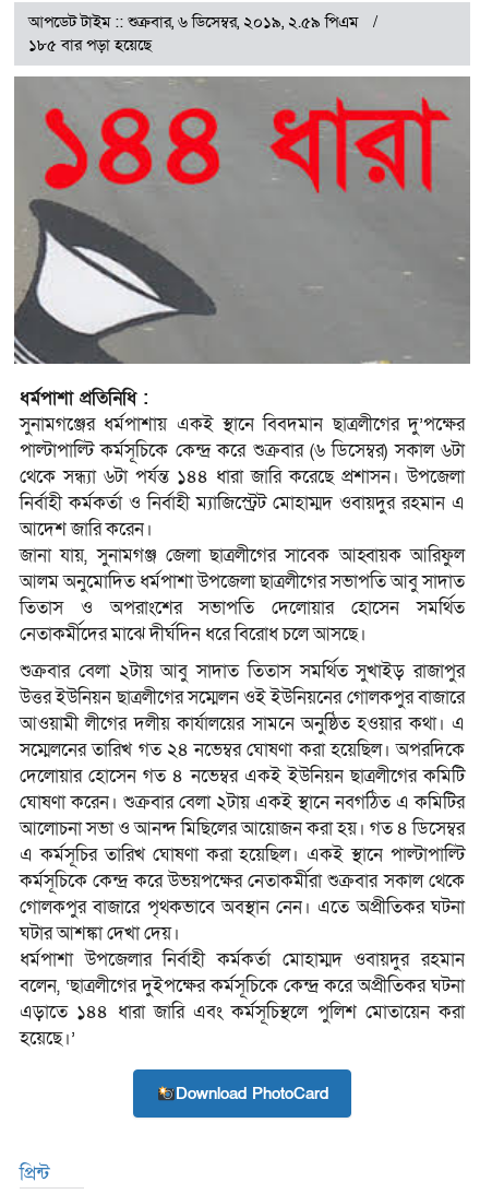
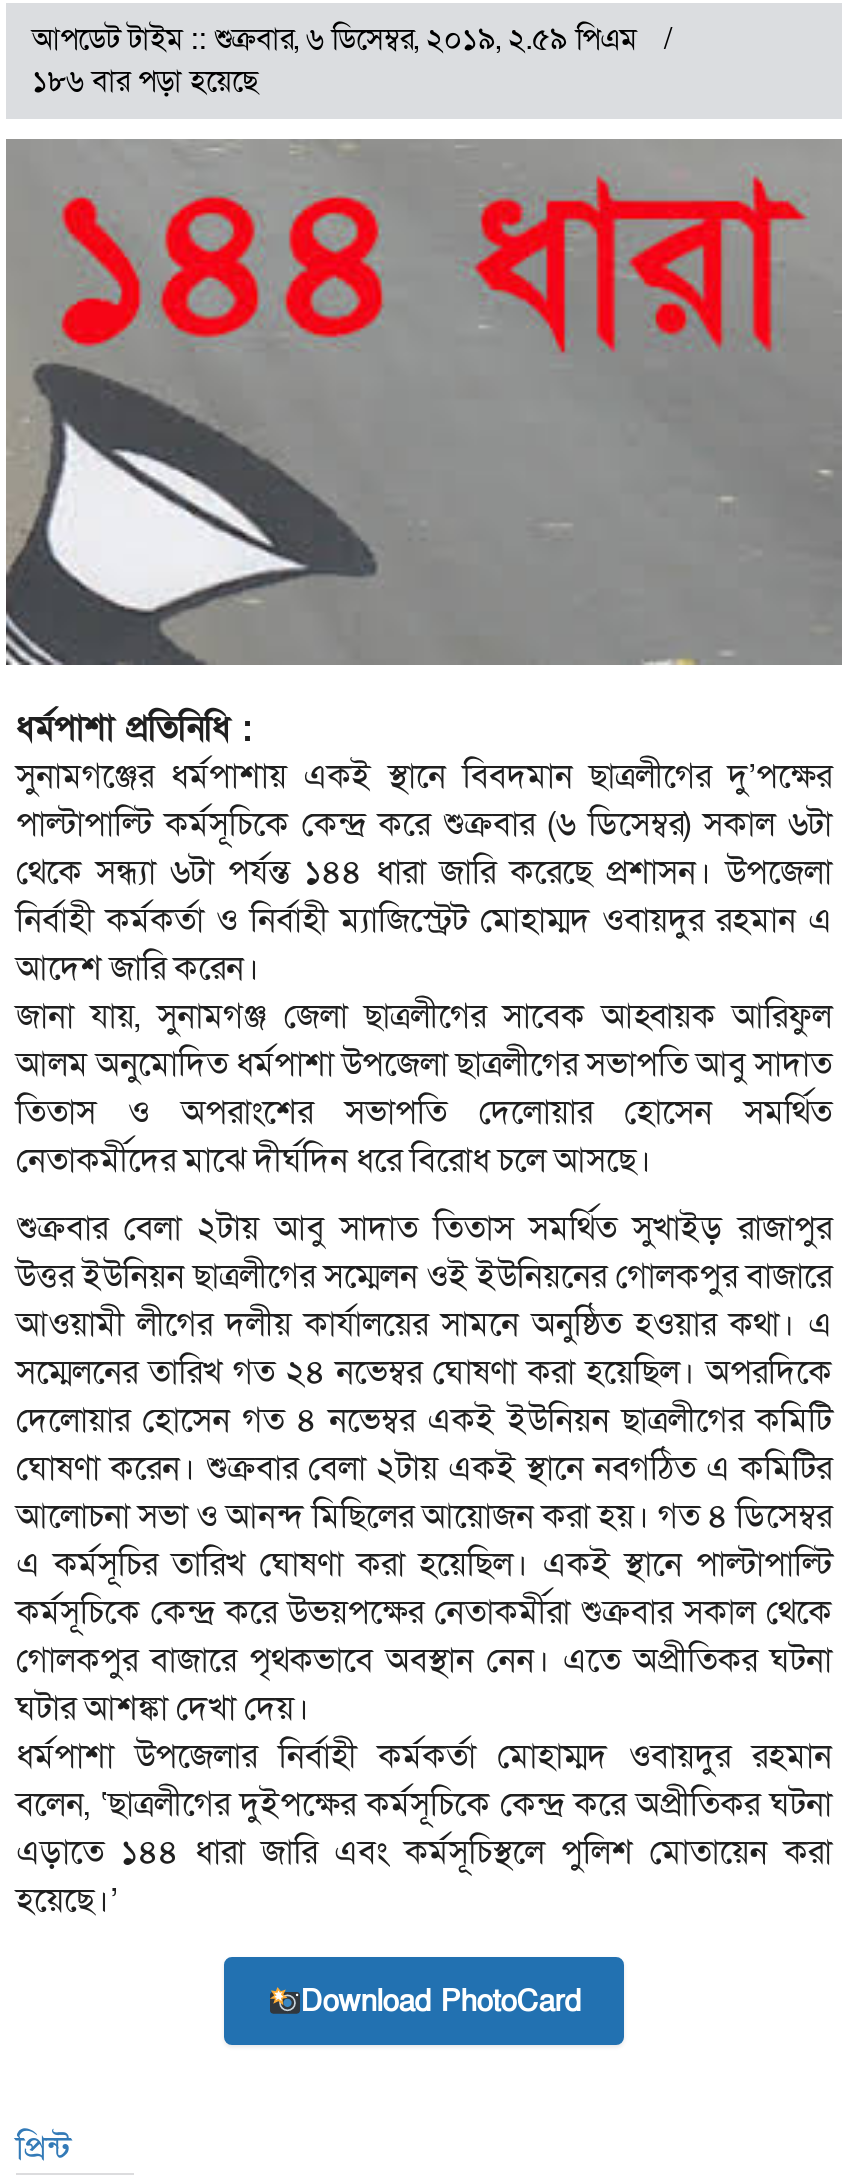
- ১৮৫ বার পড়া হয়েছে
+ ১৮৬ বার পড়া হয়েছে
